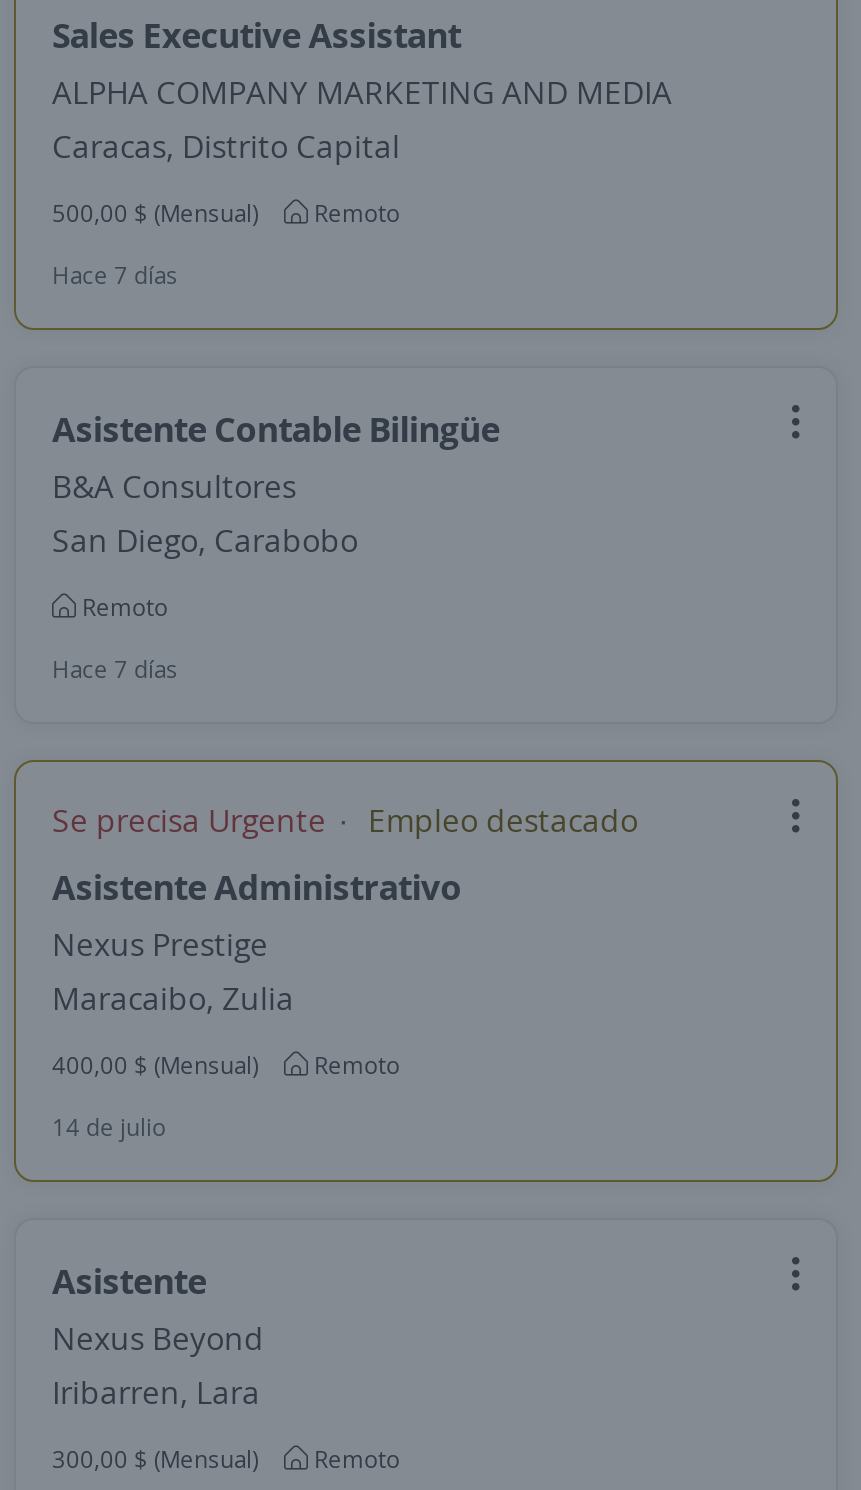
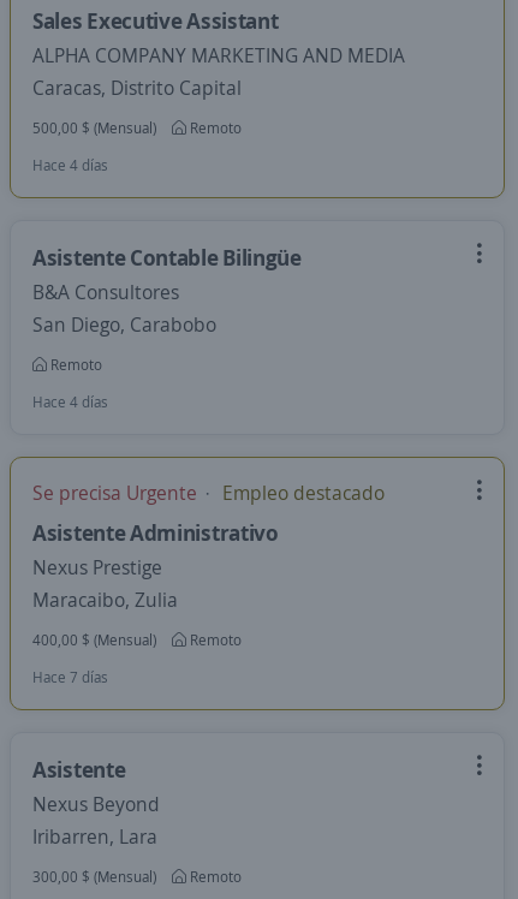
- Hace 7 días
+ Hace 4 días

- Hace 7 días
+ Hace 4 días

- 14 de julio
+ Hace 7 días
